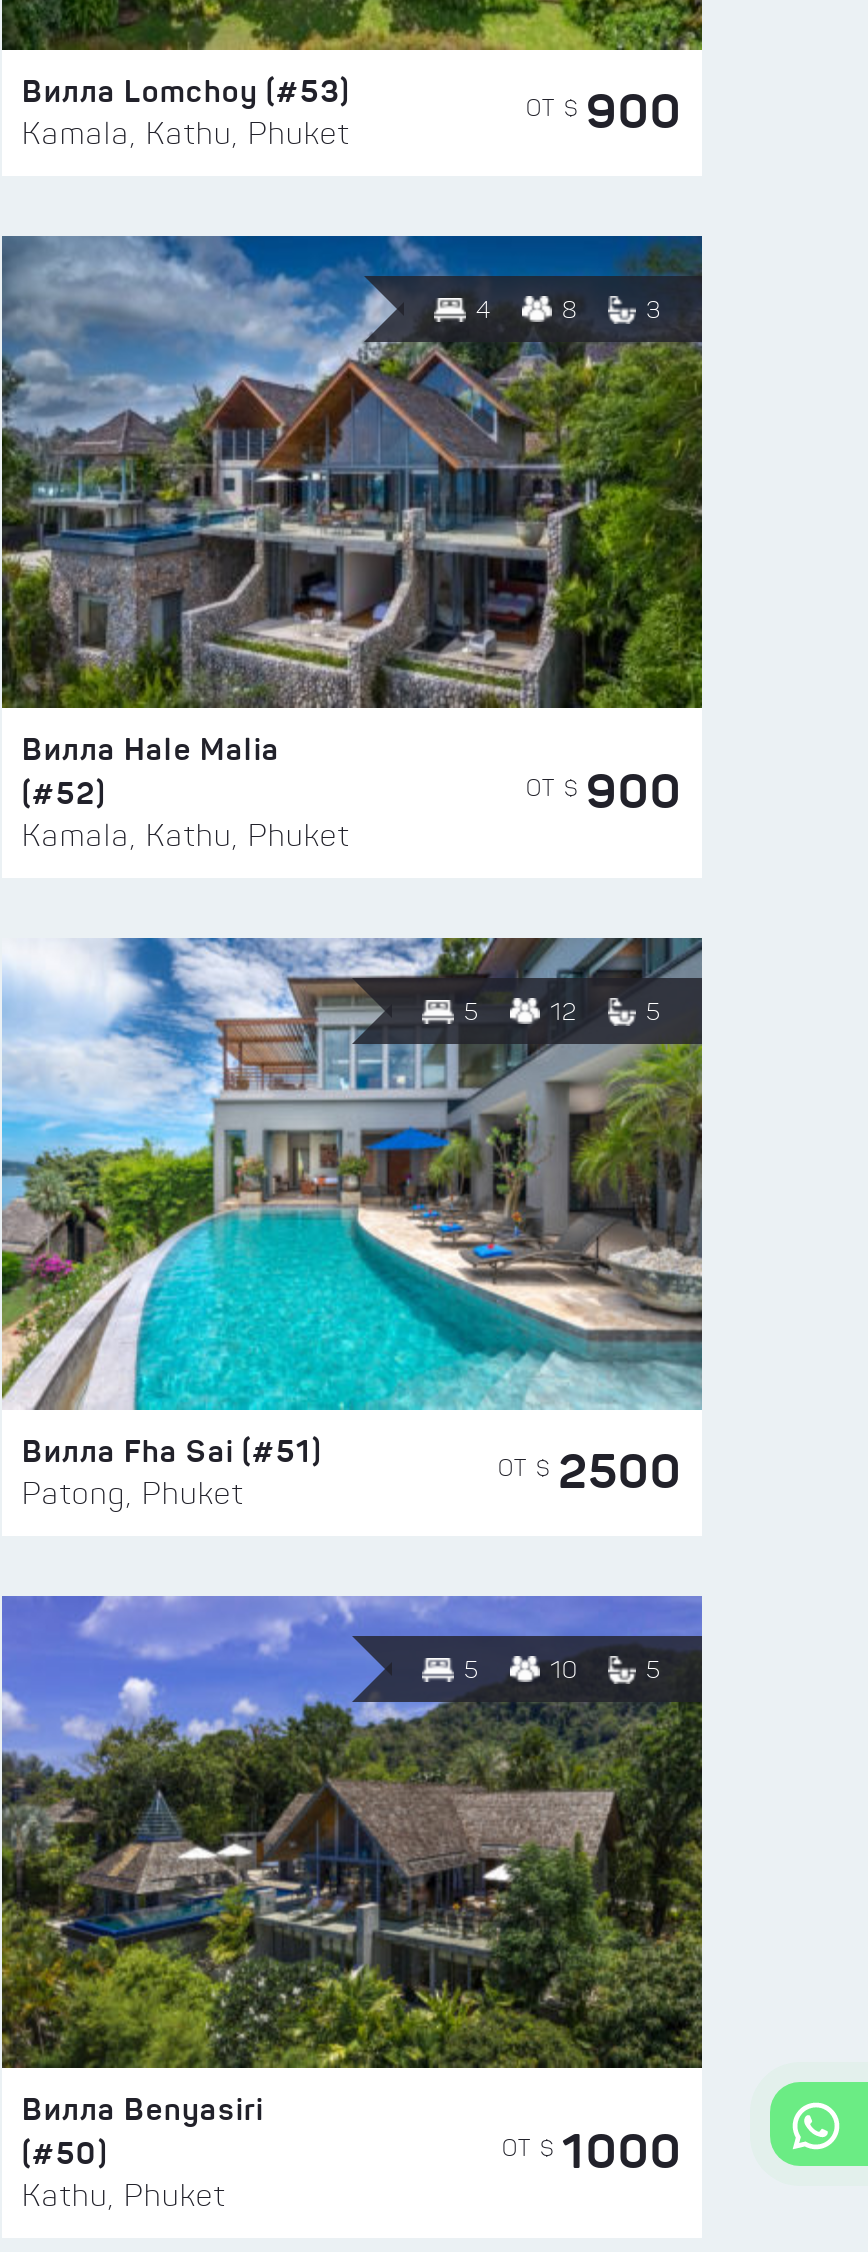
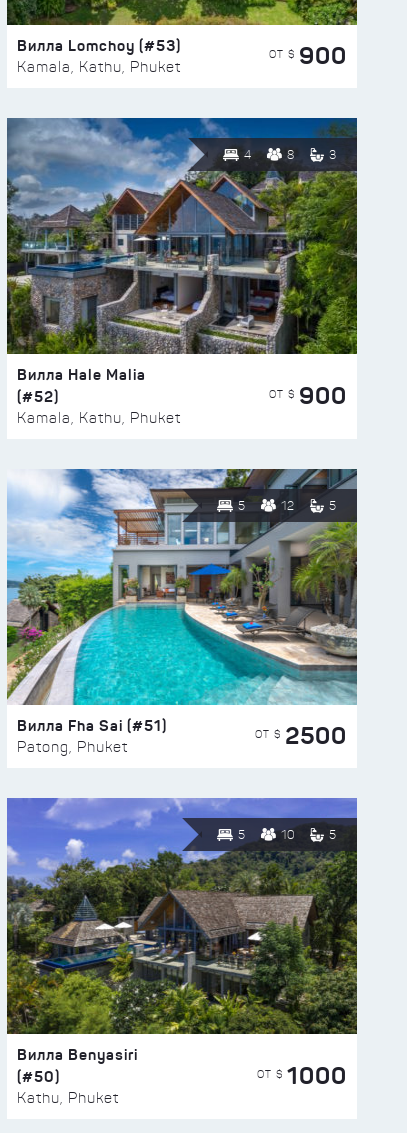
- [image]
